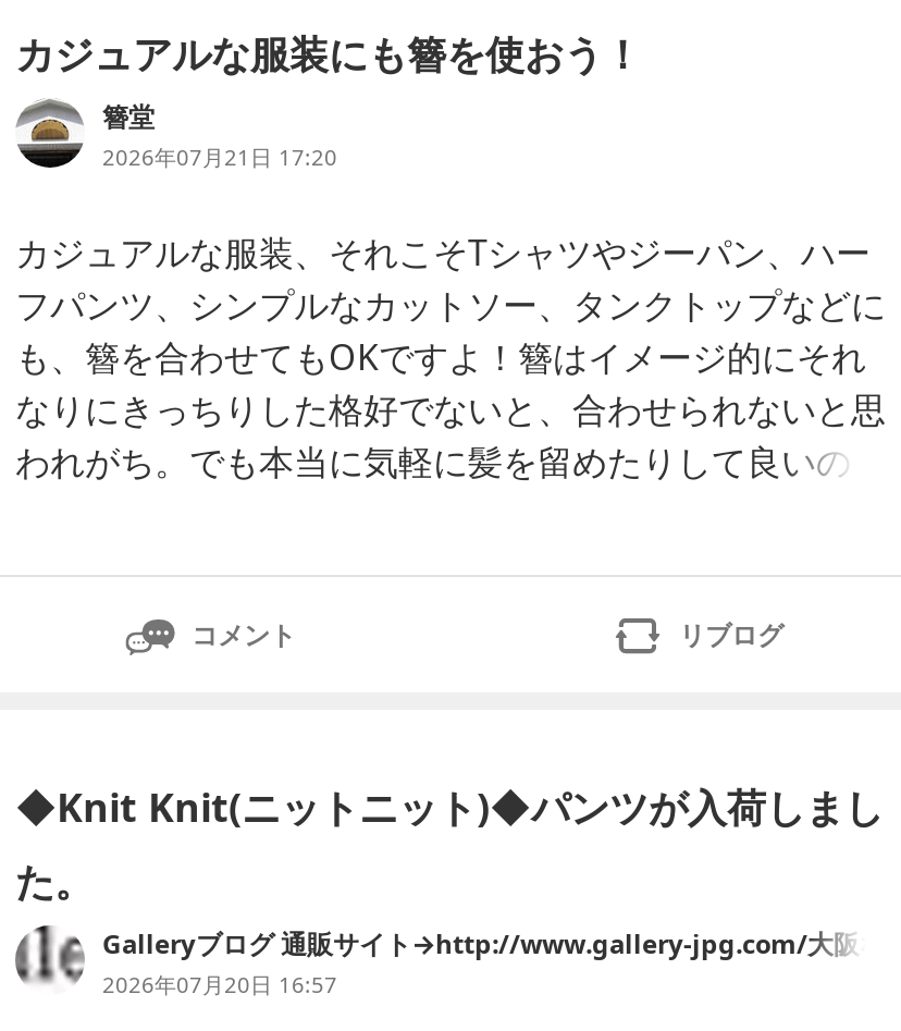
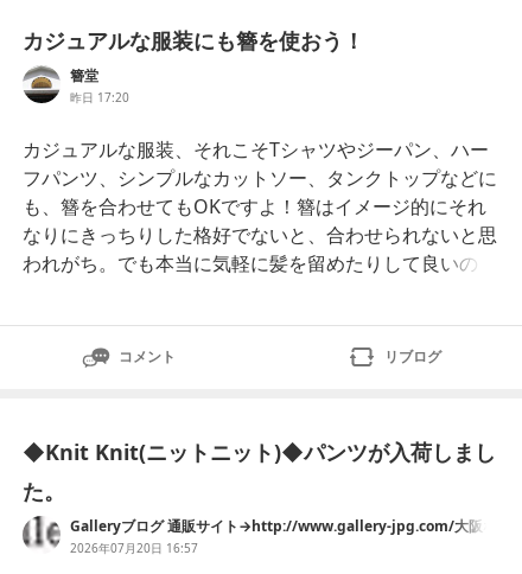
- 2026年07月21日 17:20
+ 昨日 17:20
